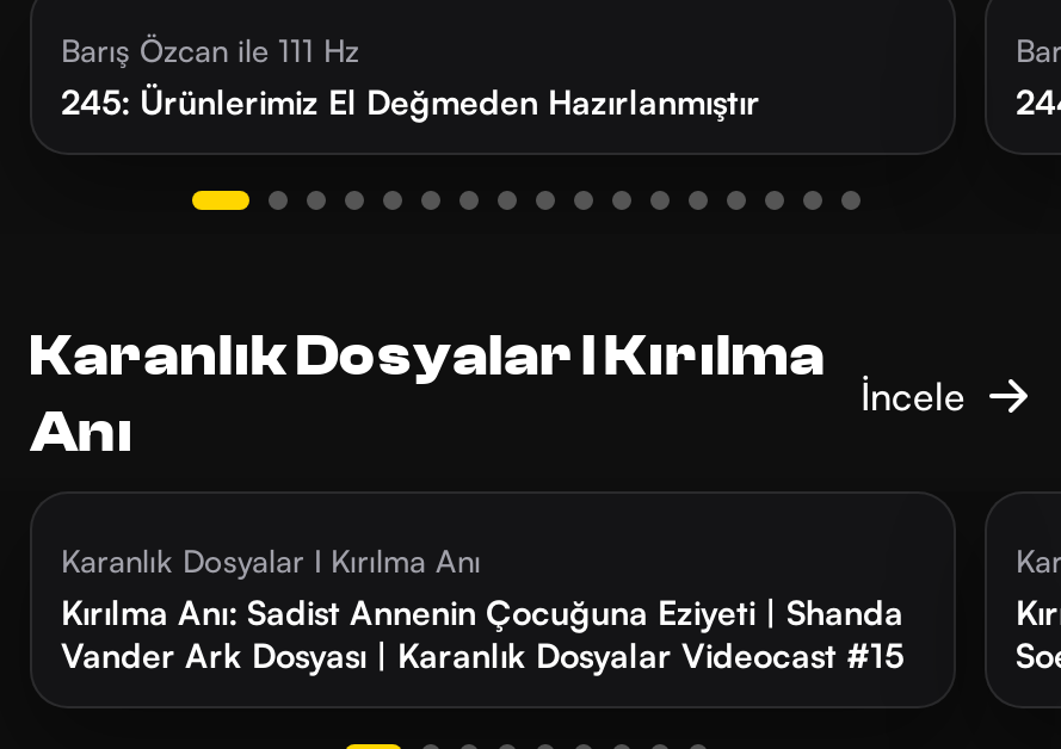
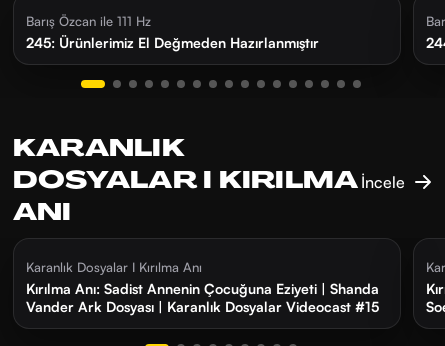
- Karanlık Dosyalar I Kırılma
- Anı
+ KARANLIK
+ DOSYALAR I KIRILMA
+ ANI
